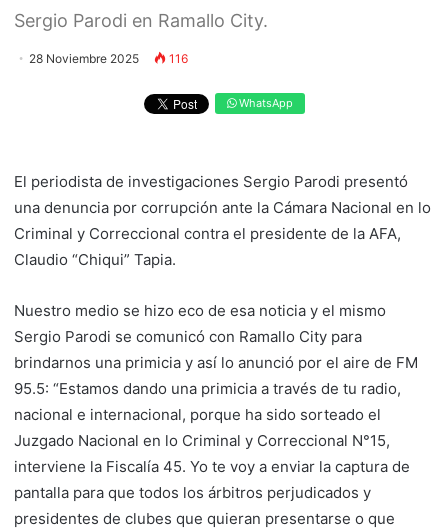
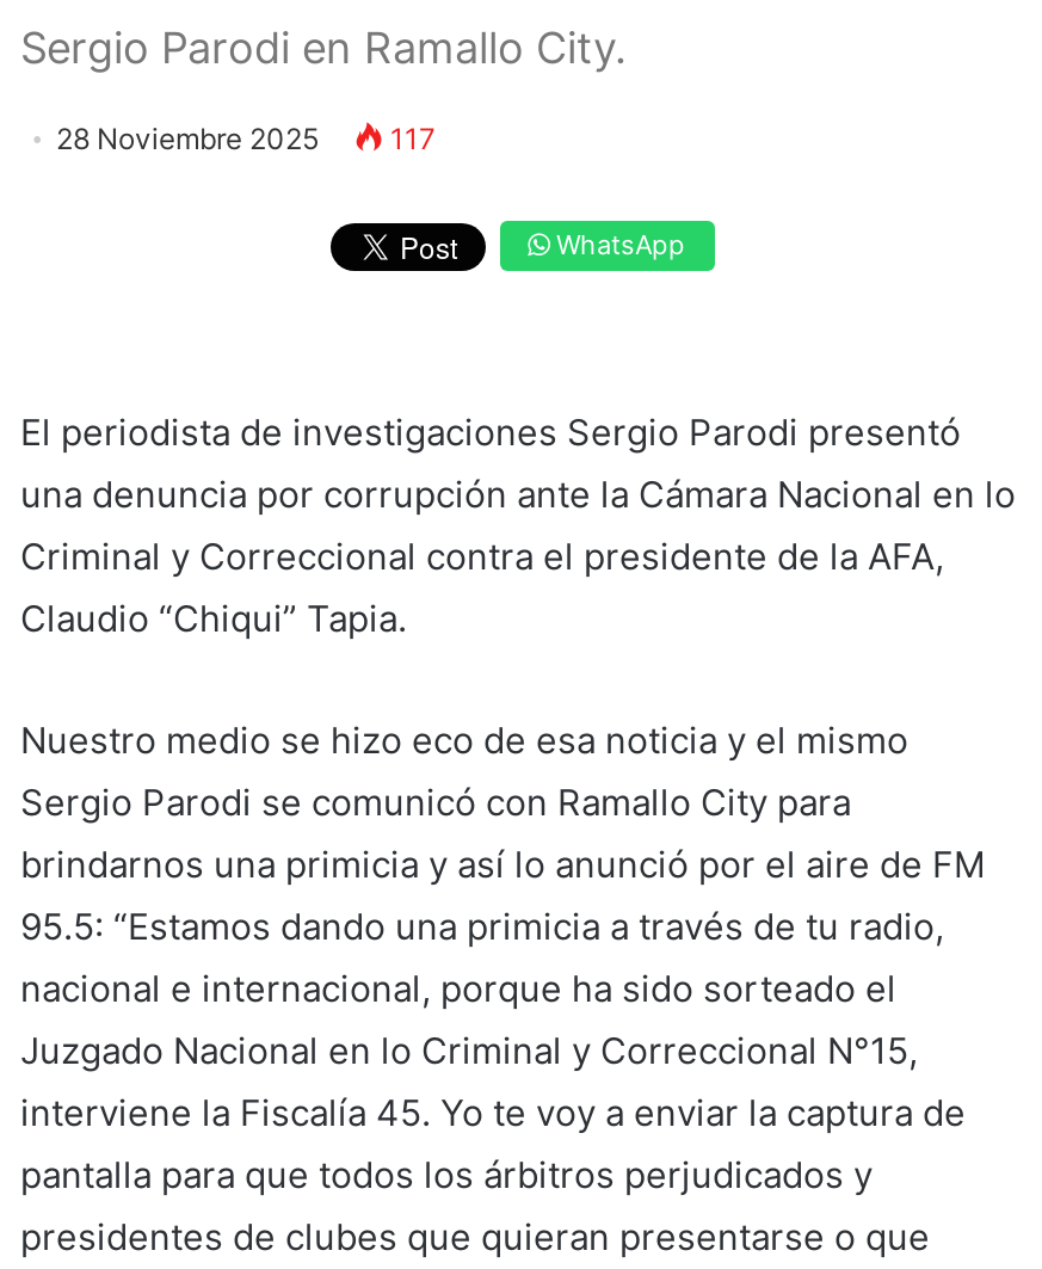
- 28 Noviembre 2025 116
+ 28 Noviembre 2025 117
